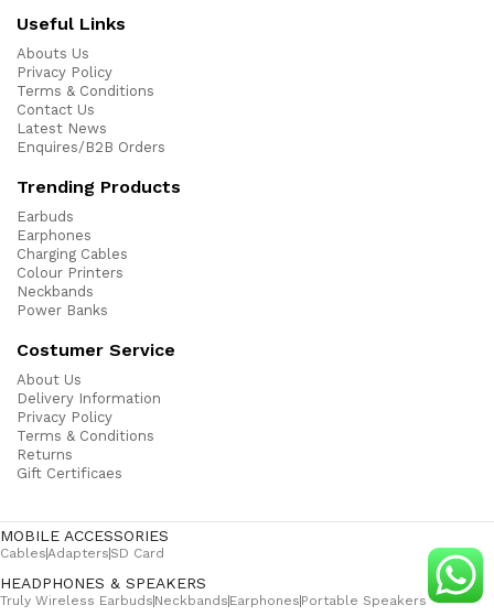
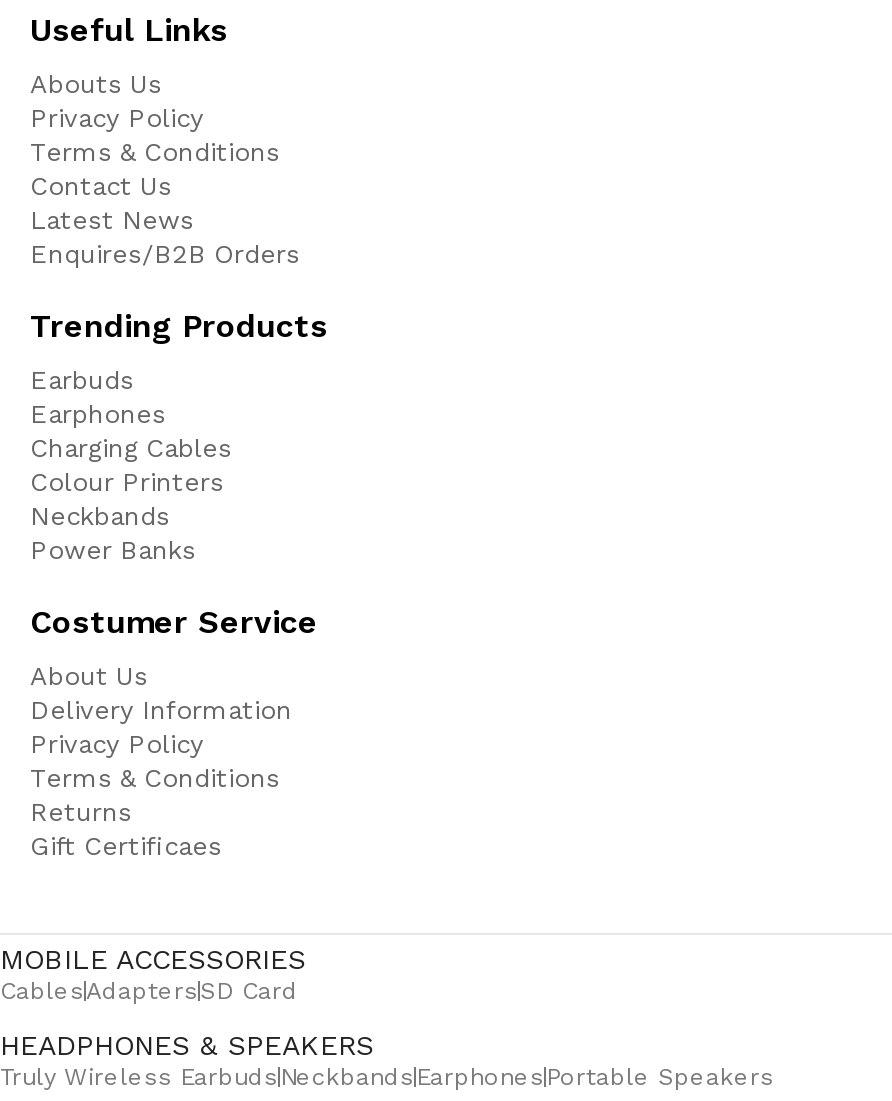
- [image]
